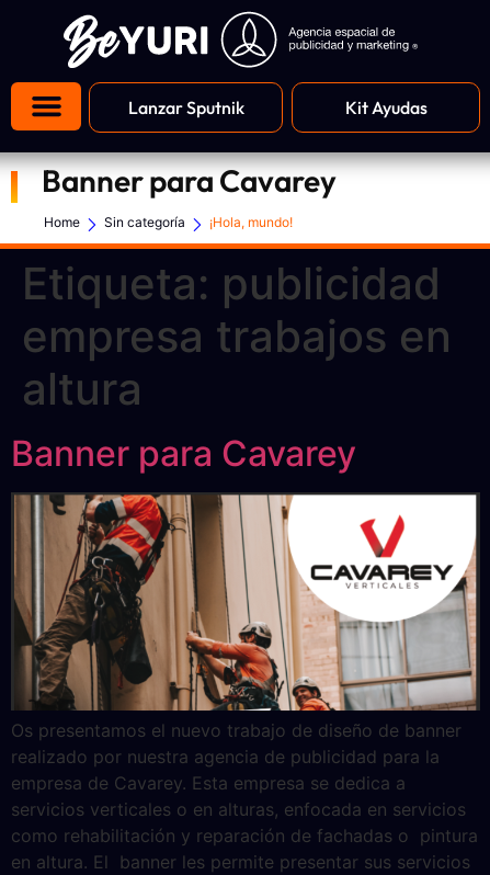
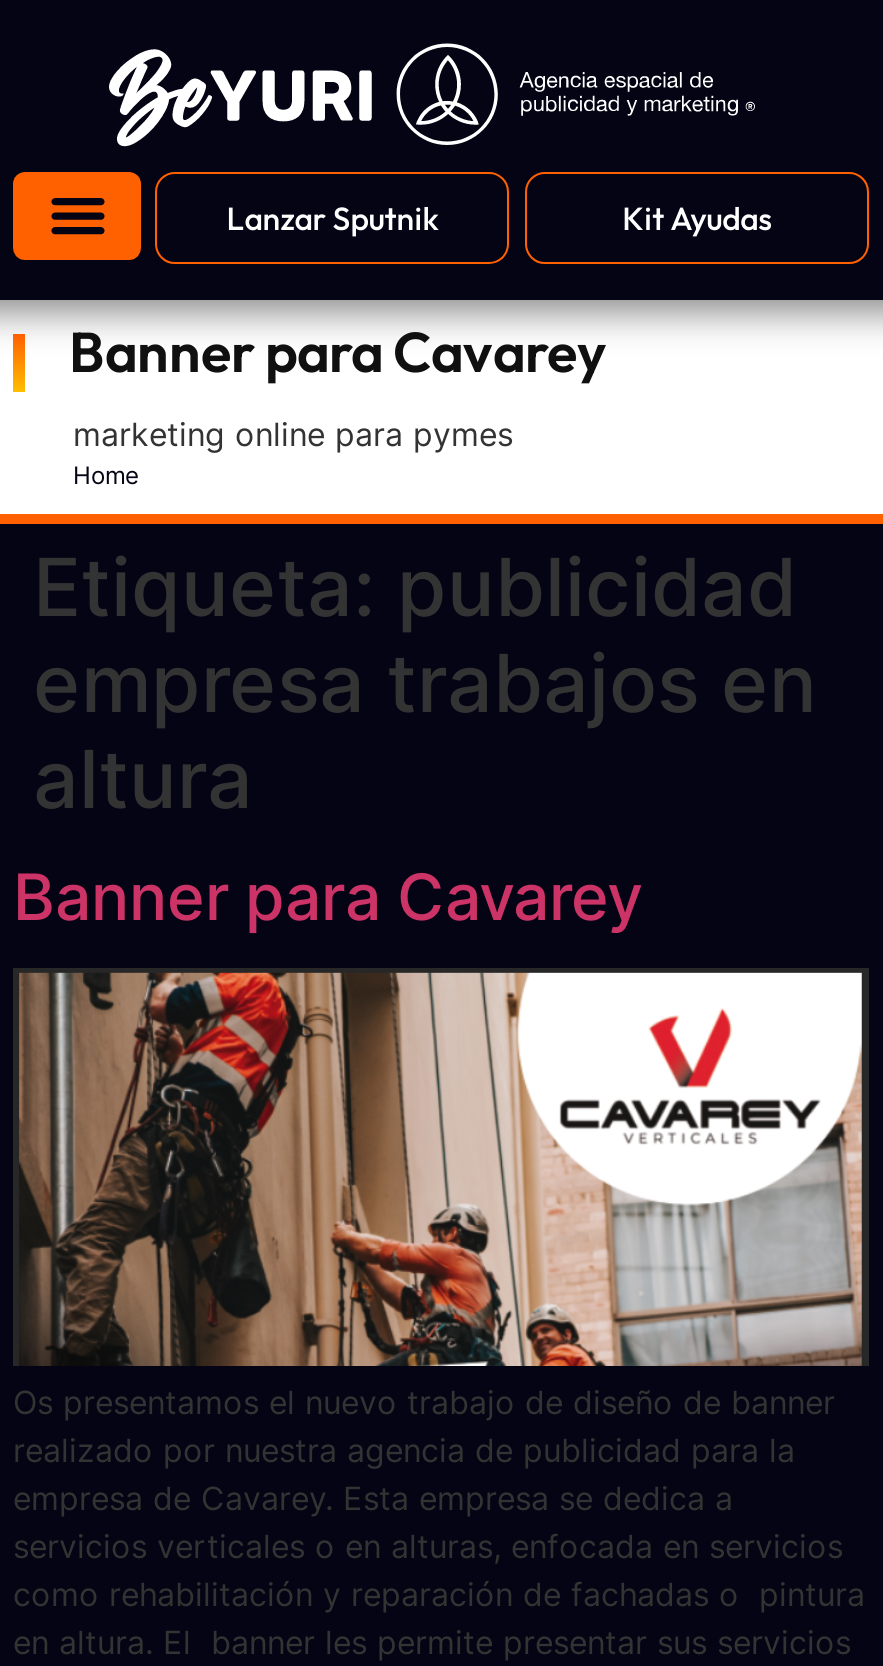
+ marketing online para pymes

- Sin categoría
- ¡Hola, mundo!
